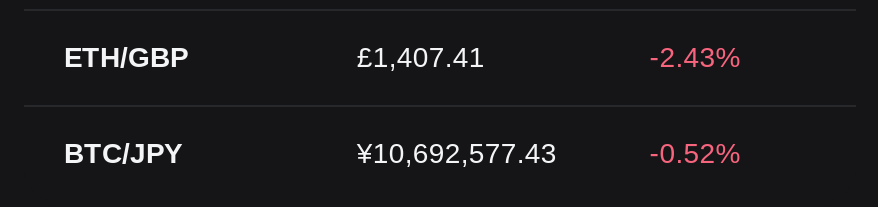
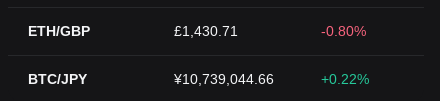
- £1,407.41
+ £1,430.71

- -2.43%
+ -0.80%

- ¥10,692,577.43
+ ¥10,739,044.66

- -0.52%
+ +0.22%
